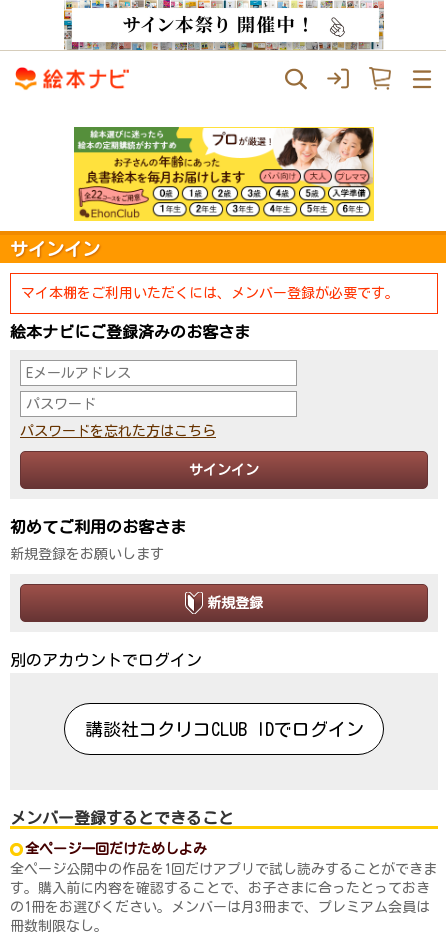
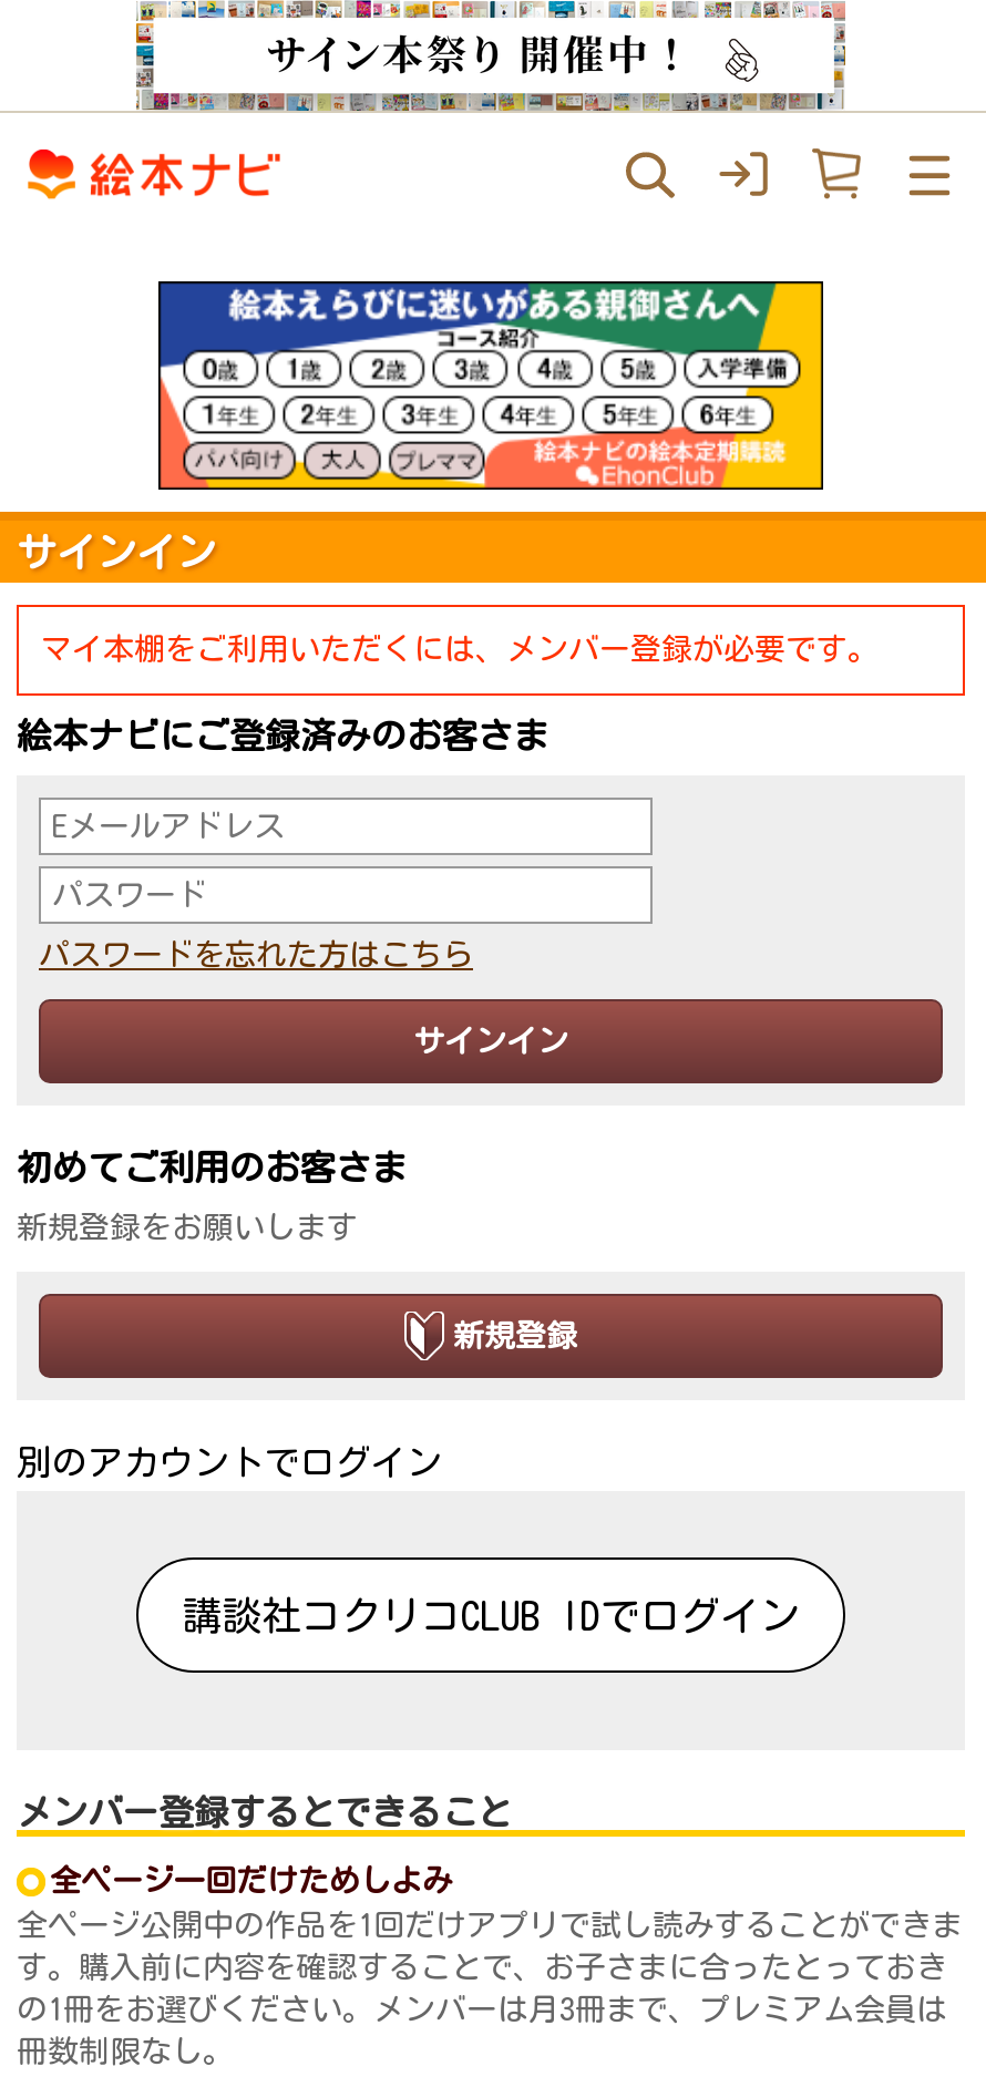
- [image]
+ [image]
